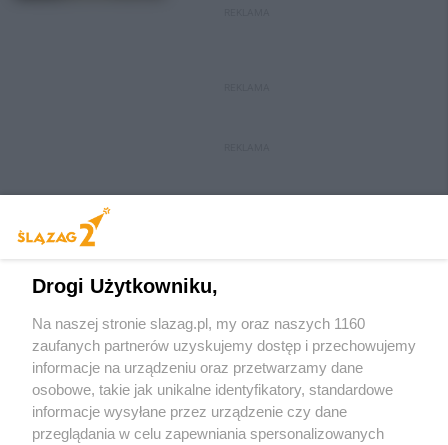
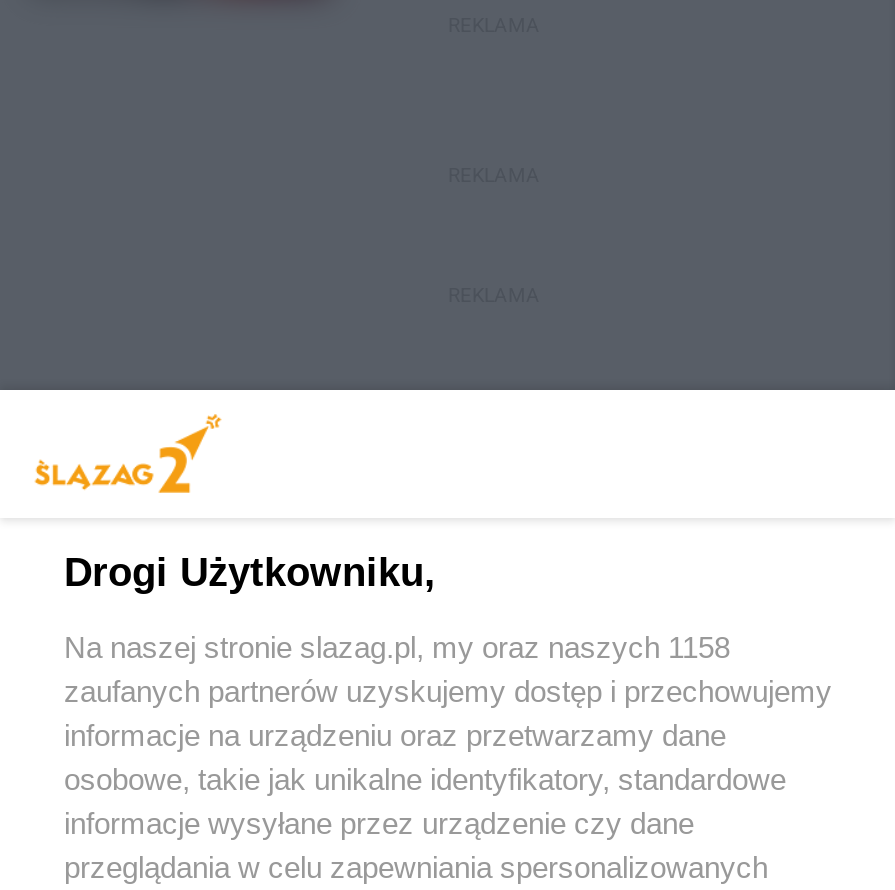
- Na naszej stronie slazag.pl, my oraz naszych 1160
+ Na naszej stronie slazag.pl, my oraz naszych 1158
